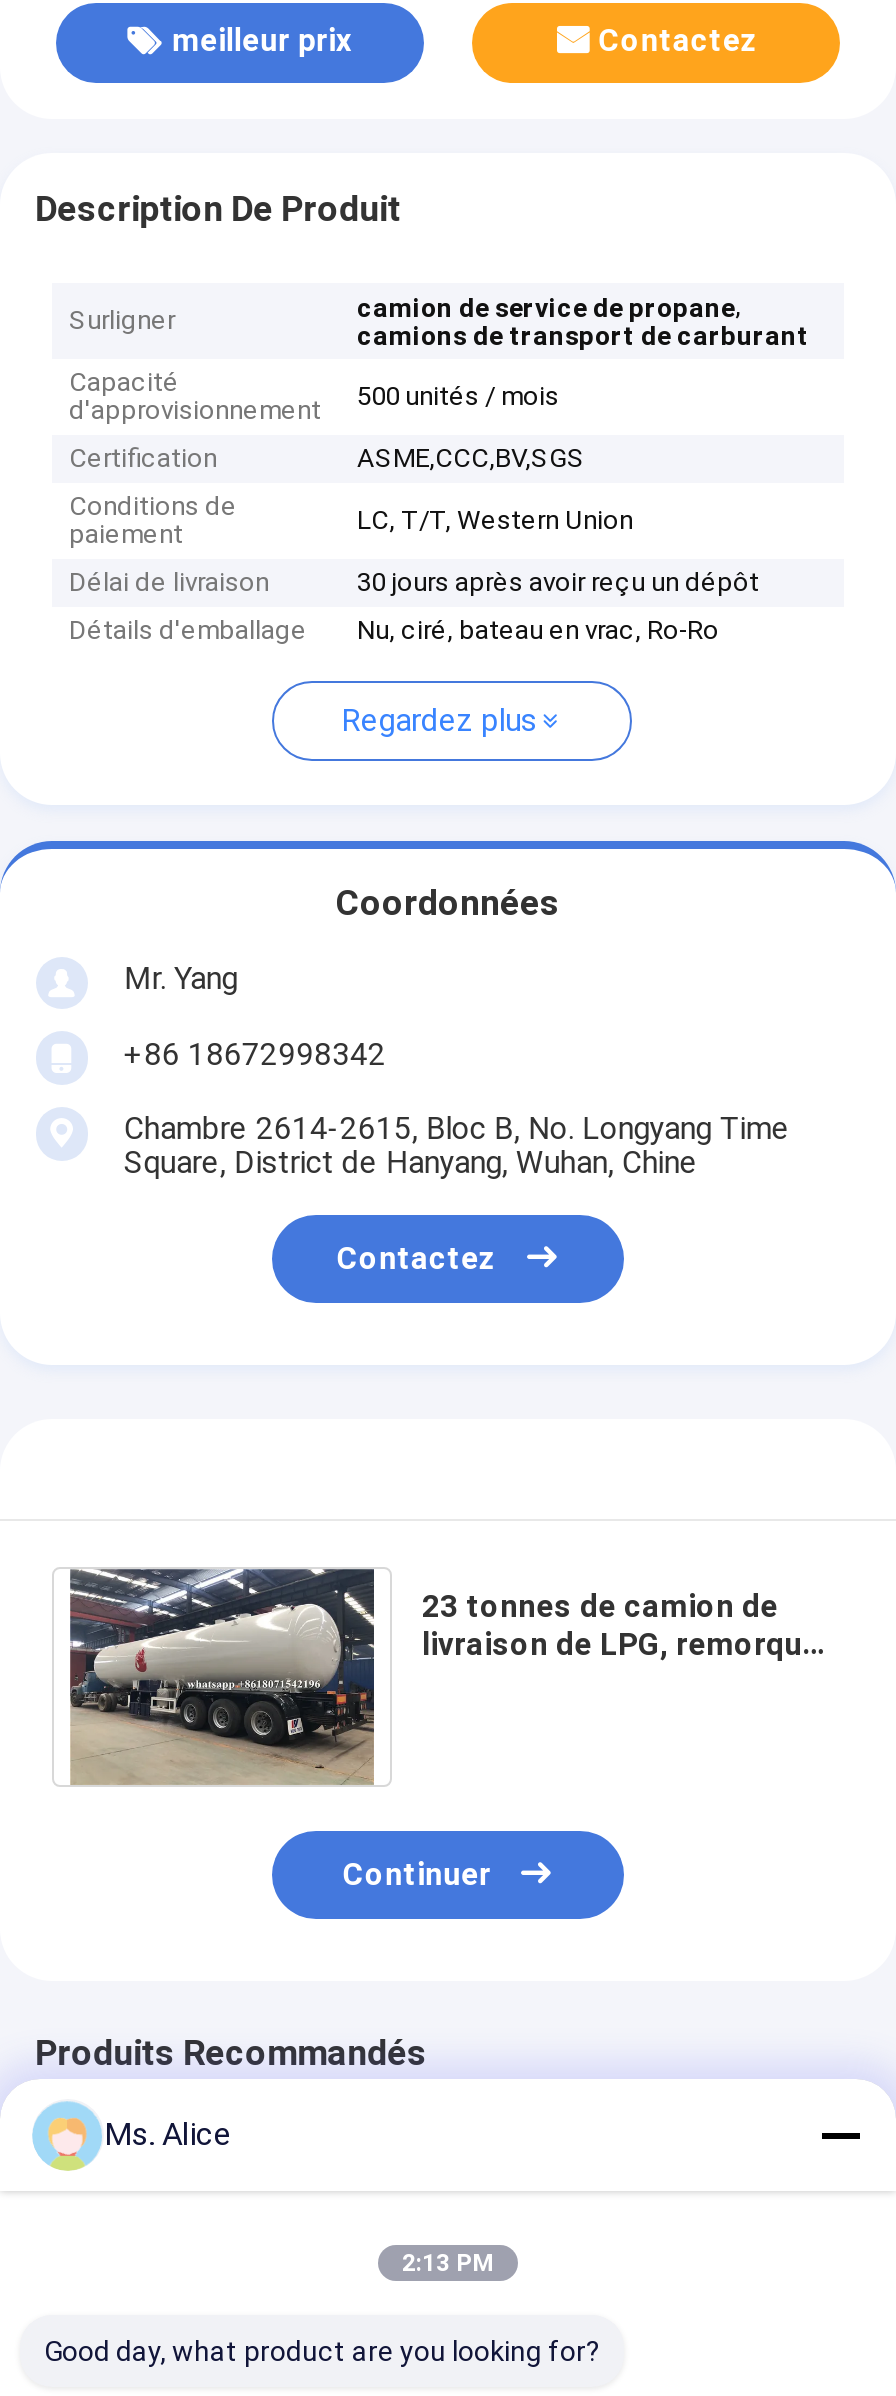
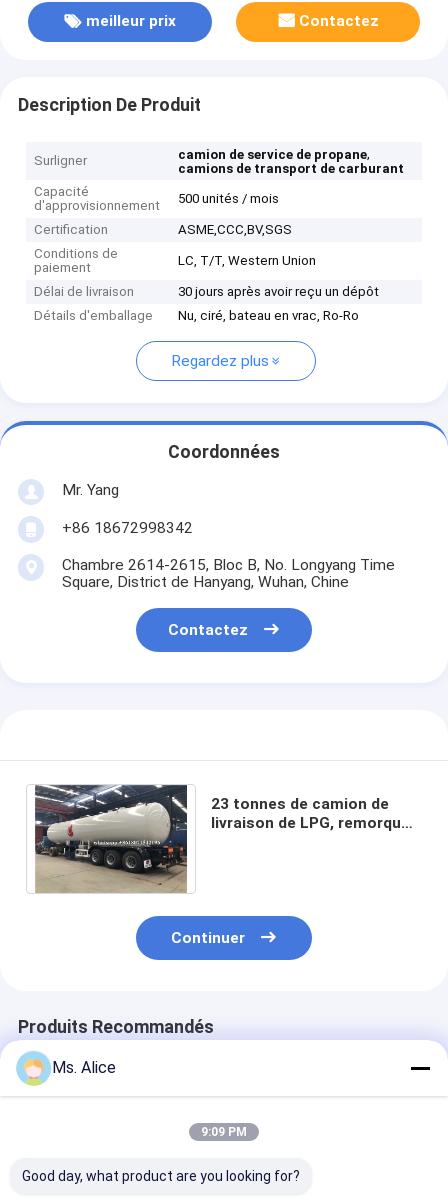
- 2:13 PM
+ 9:09 PM
